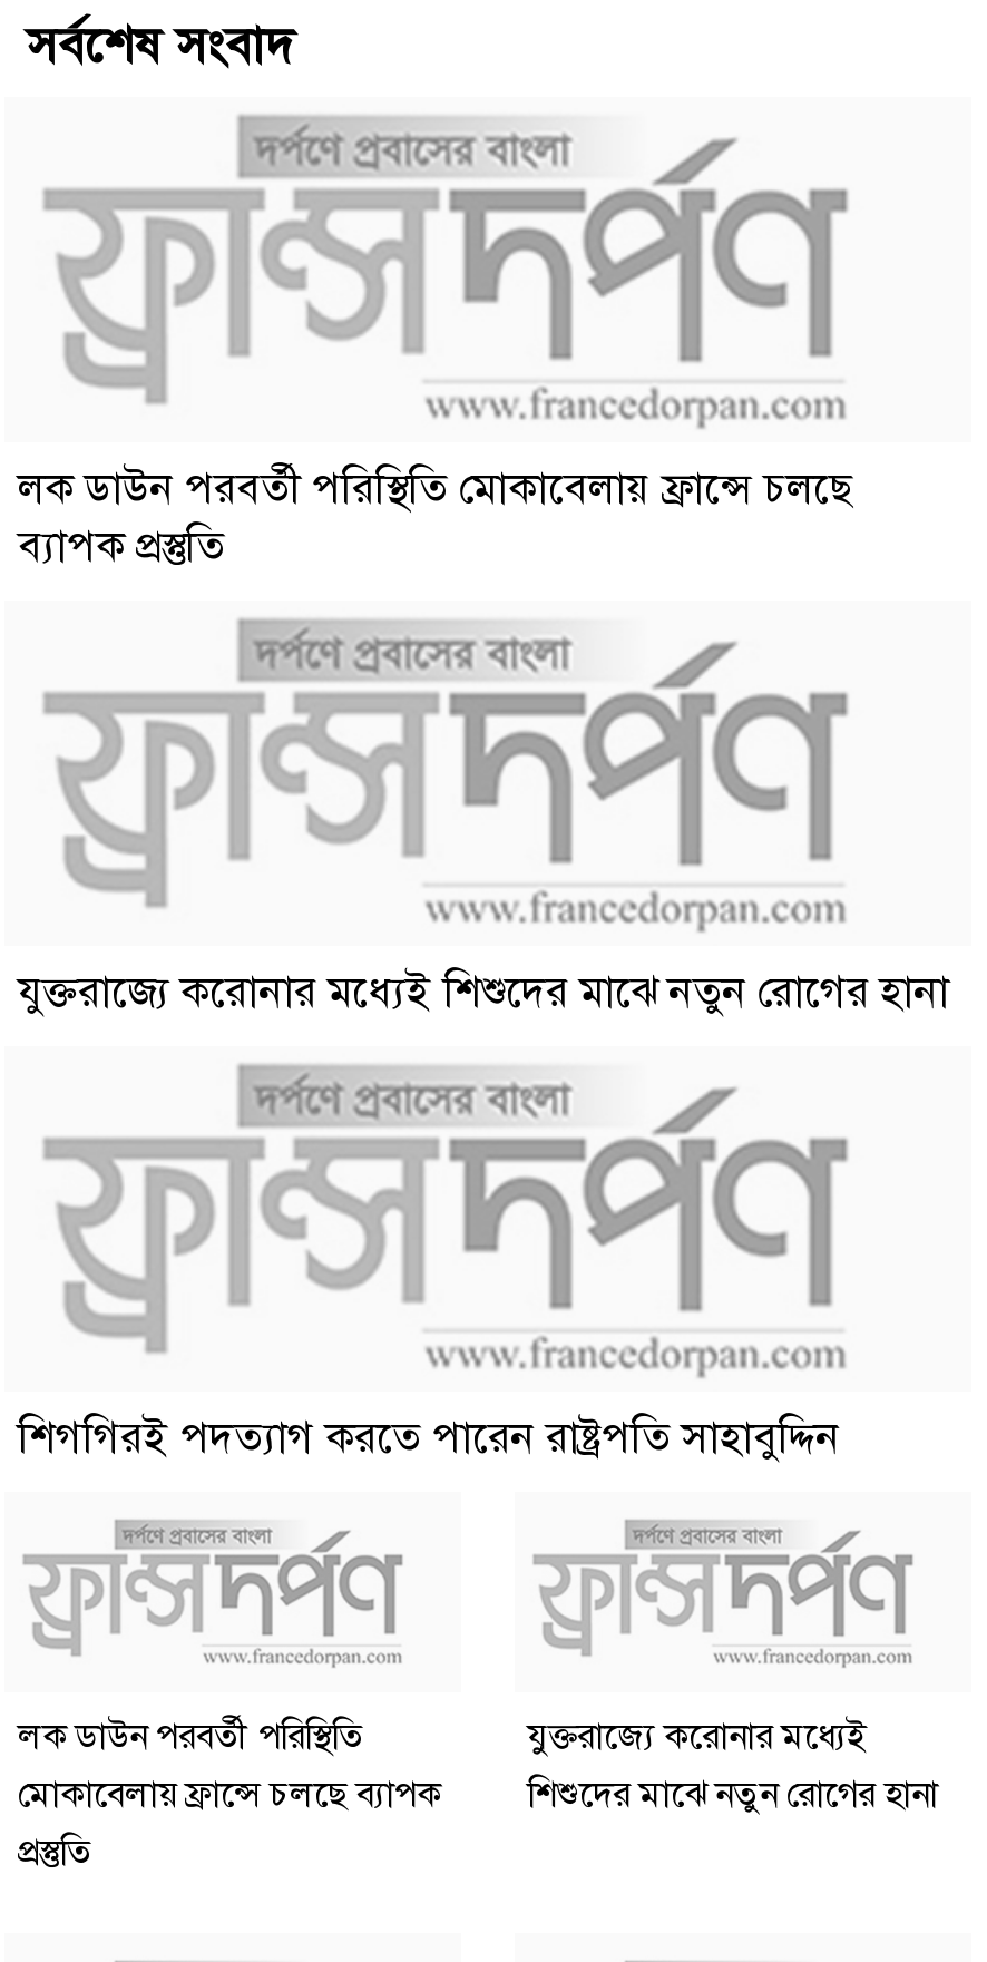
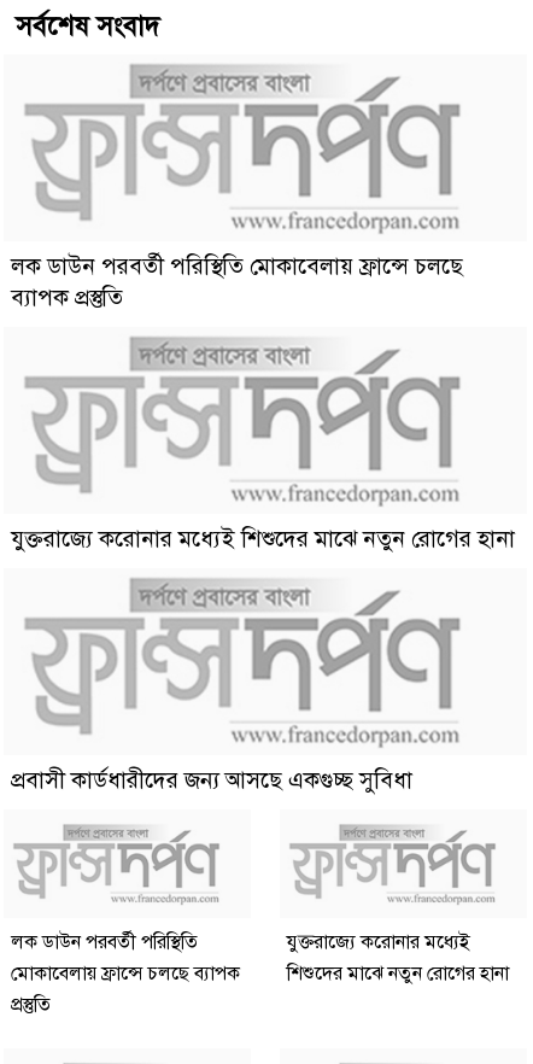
- শিগগিরই পদত্যাগ করতে পারেন রাষ্ট্রপতি সাহাবুদ্দিন
+ প্রবাসী কার্ডধারীদের জন্য আসছে একগুচ্ছ সুবিধা
